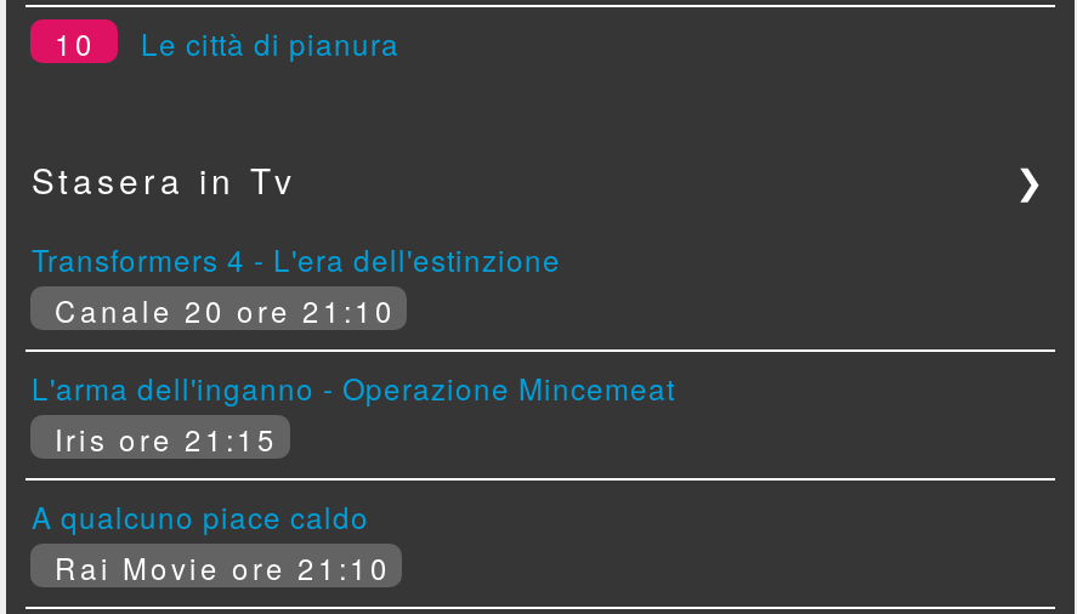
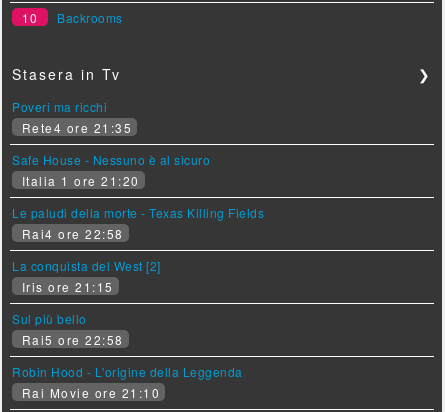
- Le città di pianura
+ Backrooms

- Transformers 4 - L'era dell'estinzione
- Canale 20 ore 21:10
- L'arma dell'inganno - Operazione Mincemeat
+ Poveri ma ricchi
+ Rete4 ore 21:35
+ Safe House - Nessuno è al sicuro
+ Italia 1 ore 21:20
+ Le paludi della morte - Texas Killing Fields
+ Rai4 ore 22:58
+ La conquista del West [2]

- A qualcuno piace caldo
+ Sul più bello
+ Rai5 ore 22:58
+ Robin Hood - L'origine della Leggenda
